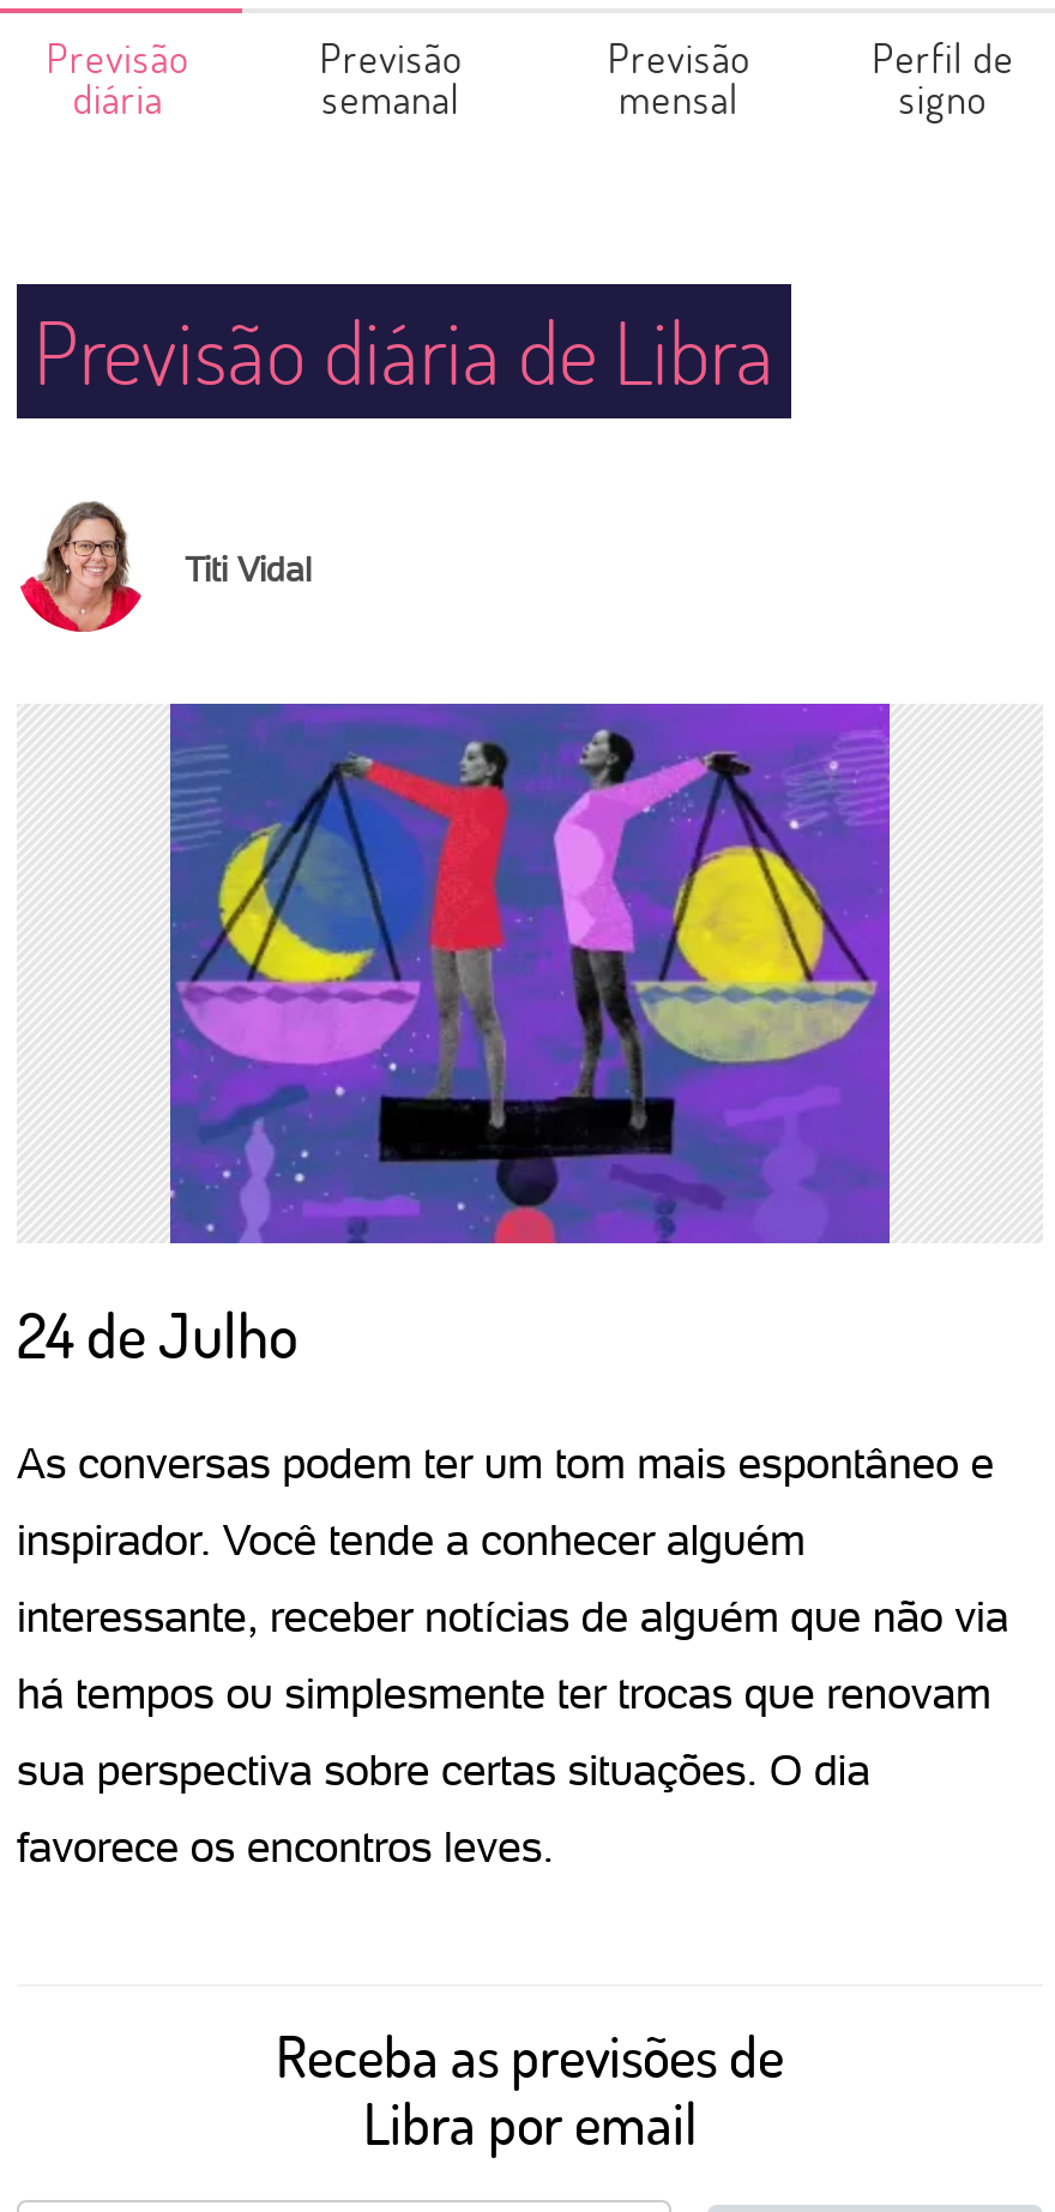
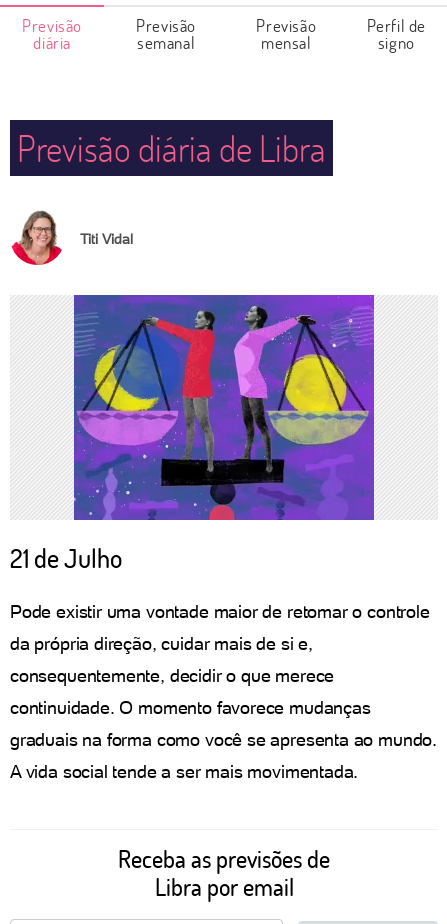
- 24 de Julho
+ 21 de Julho

- As conversas podem ter um tom mais espontâneo e
+ Pode existir uma vontade maior de retomar o controle

- inspirador. Você tende a conhecer alguém
+ da própria direção, cuidar mais de si e,

- interessante, receber notícias de alguém que não via
+ consequentemente, decidir o que merece

- há tempos ou simplesmente ter trocas que renovam
+ continuidade. O momento favorece mudanças

- sua perspectiva sobre certas situações. O dia
+ graduais na forma como você se apresenta ao mundo.

- favorece os encontros leves.
+ A vida social tende a ser mais movimentada.
